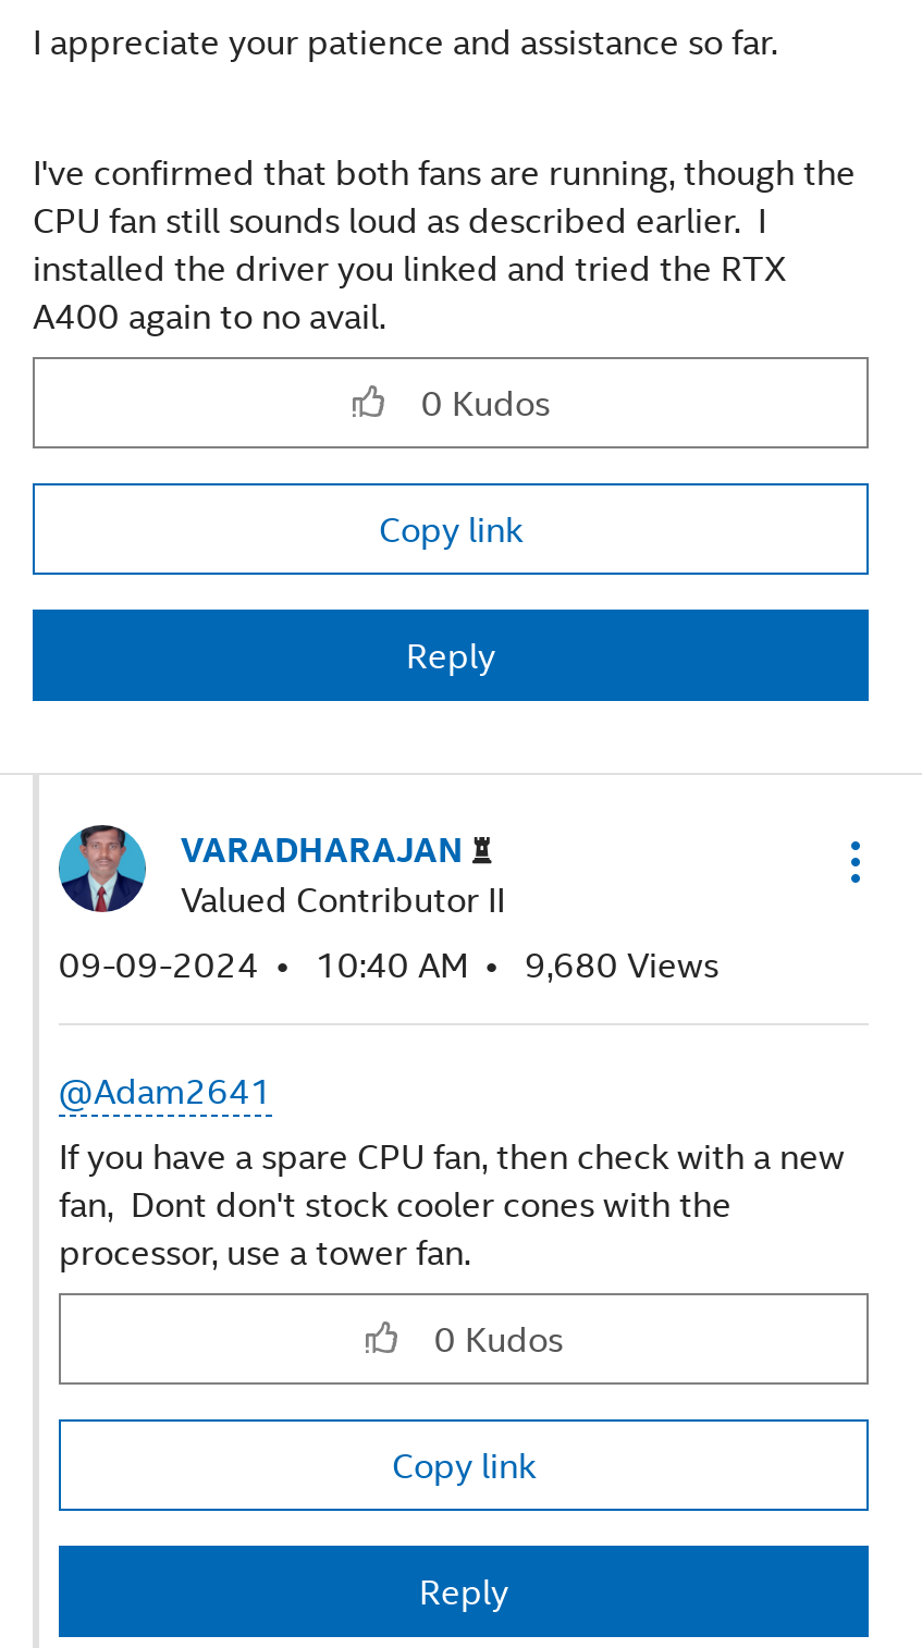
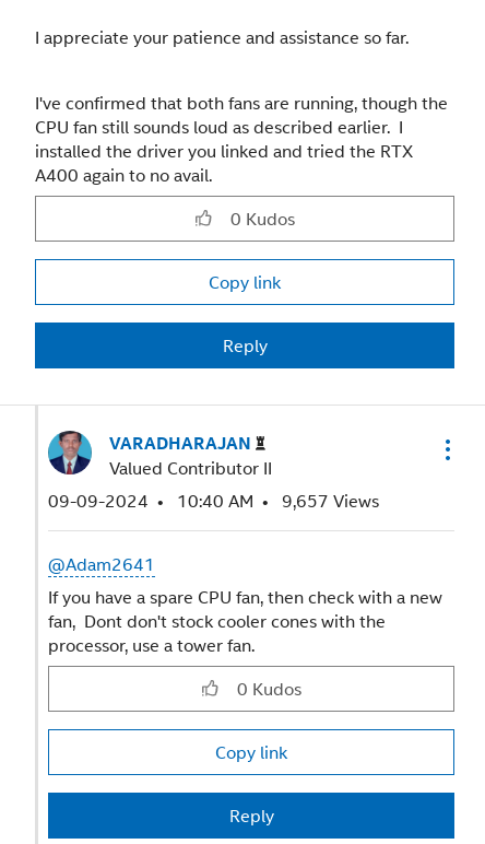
- 09-09-2024 10:40 AM 9,680 Views
+ 09-09-2024 10:40 AM 9,657 Views
